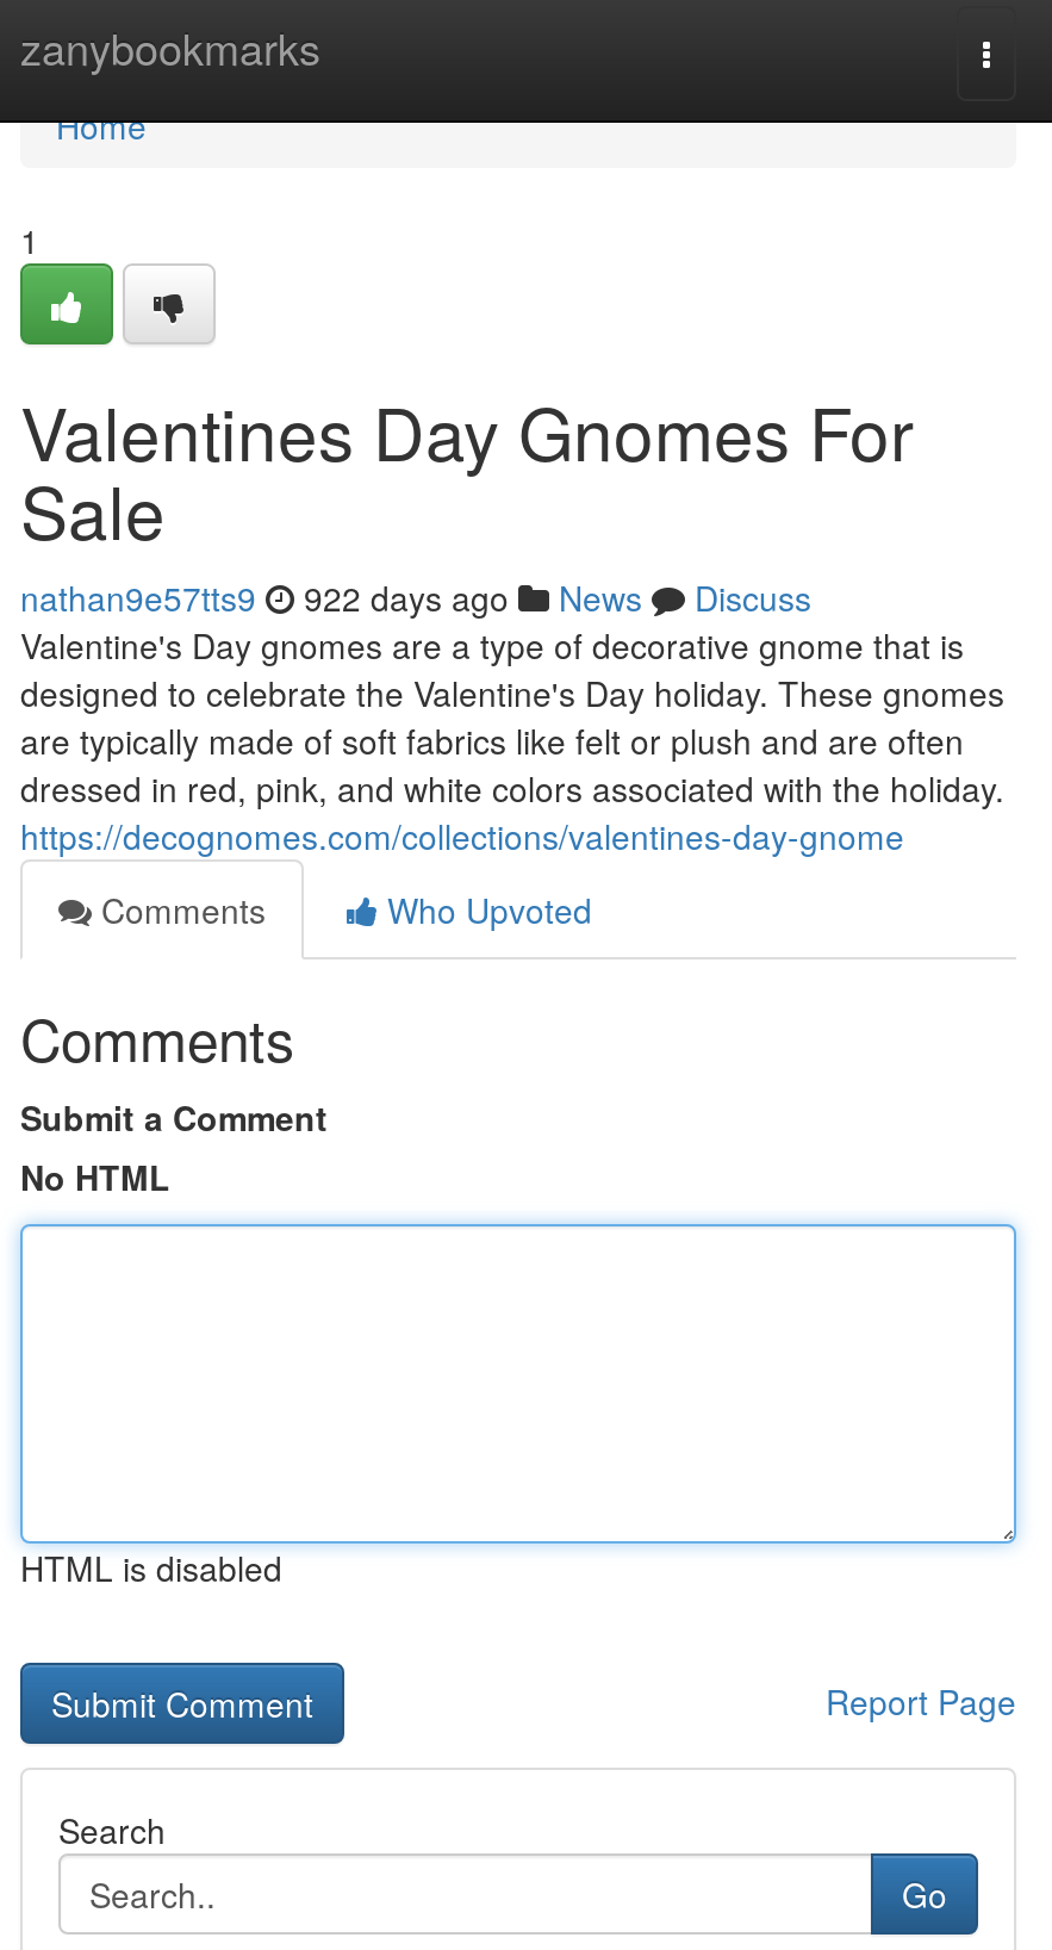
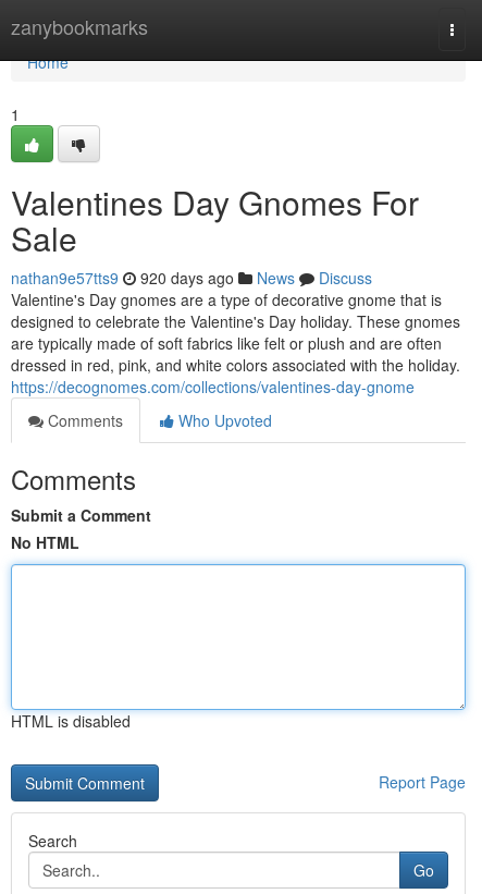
- nathan9e57tts9 922 days ago News Discuss
+ nathan9e57tts9 920 days ago News Discuss
